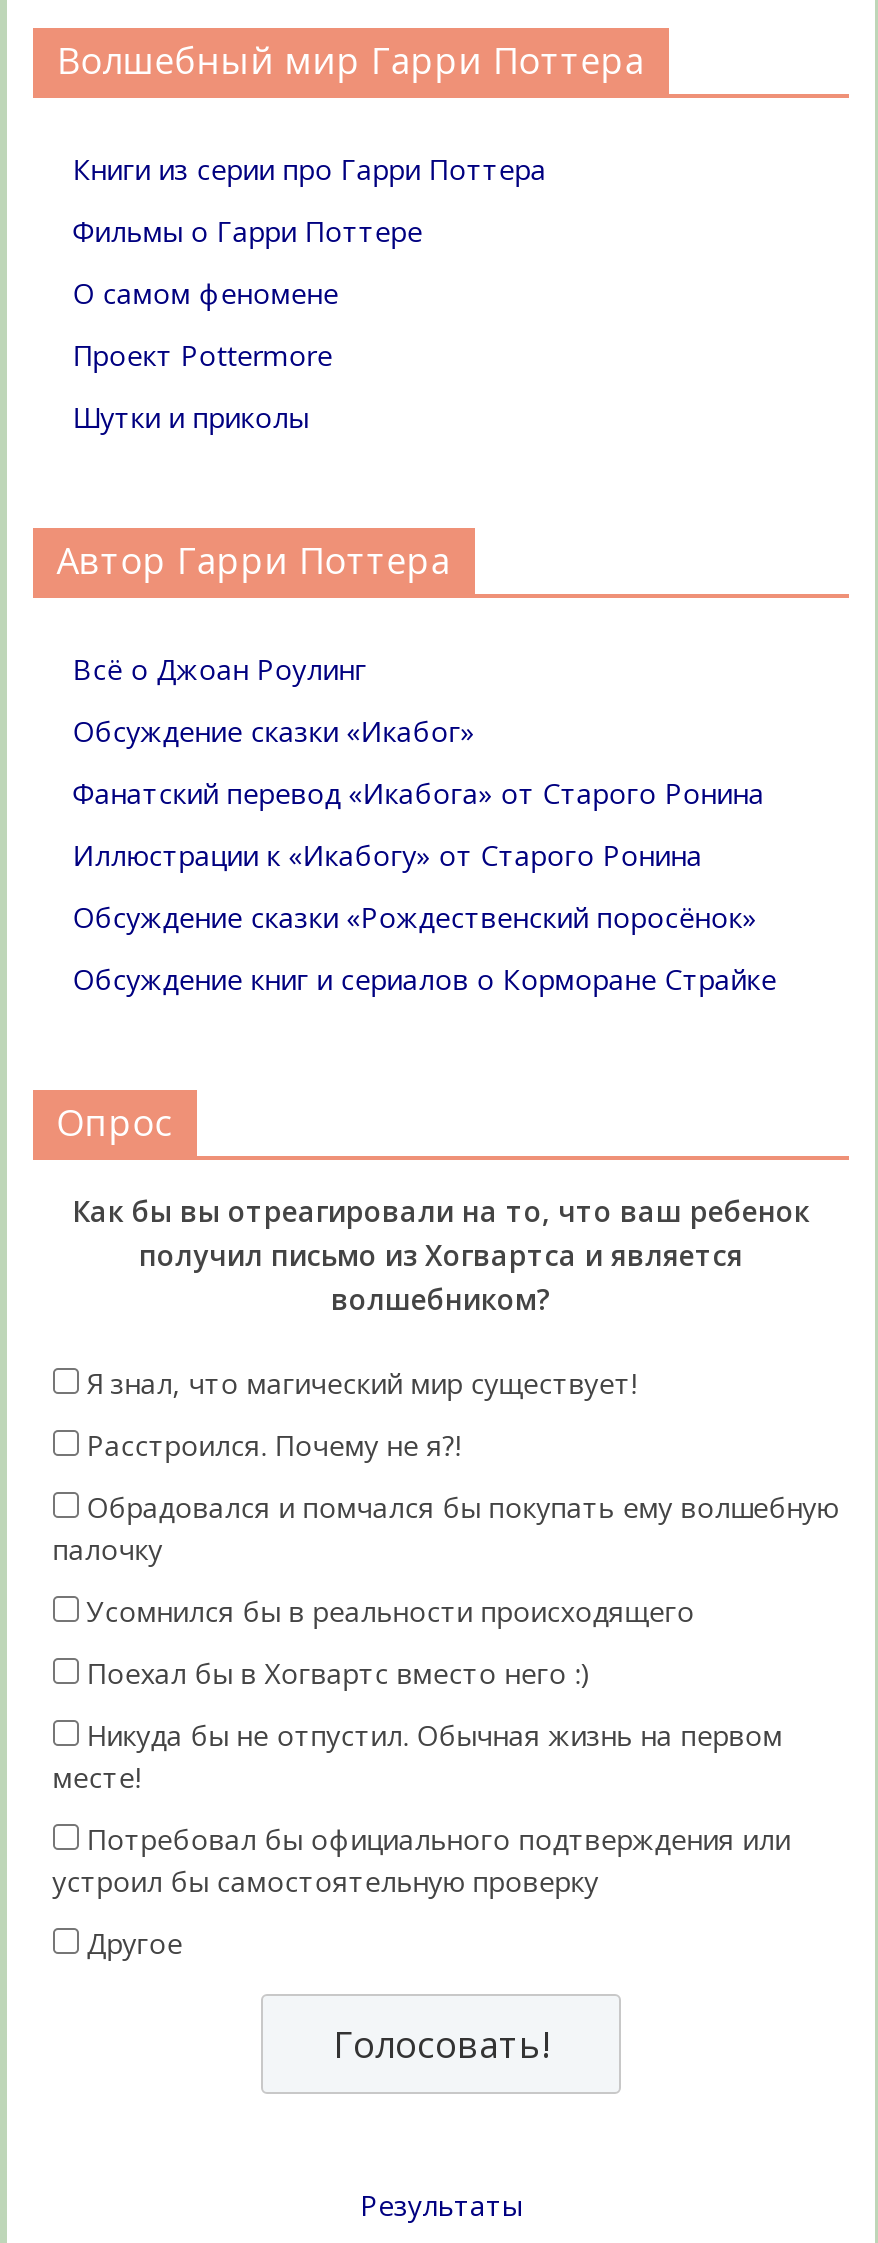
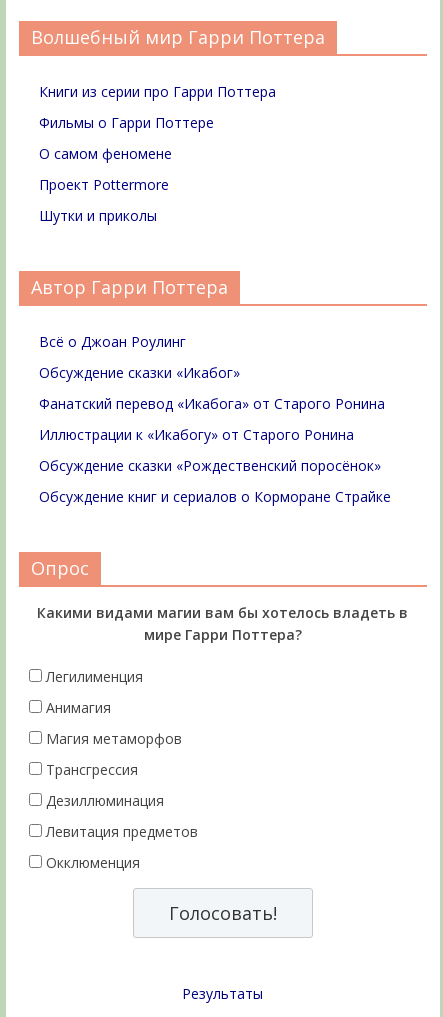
- Как бы вы отреагировали на то, что ваш ребенок
- получил письмо из Хогвартса и является
- волшебником?
- Я знал, что магический мир существует!
- Расстроился. Почему не я?!
- Обрадовался и помчался бы покупать ему волшебную
- палочку
- Усомнился бы в реальности происходящего
- Поехал бы в Хогвартс вместо него :)
- Никуда бы не отпустил. Обычная жизнь на первом
- месте!
- Потребовал бы официального подтверждения или
- устроил бы самостоятельную проверку
- Другое
+ Какими видами магии вам бы хотелось владеть в
+ мире Гарри Поттера?
+ Легилименция
+ Анимагия
+ Магия метаморфов
+ Трансгрессия
+ Дезиллюминация
+ Левитация предметов
+ Окклюменция
